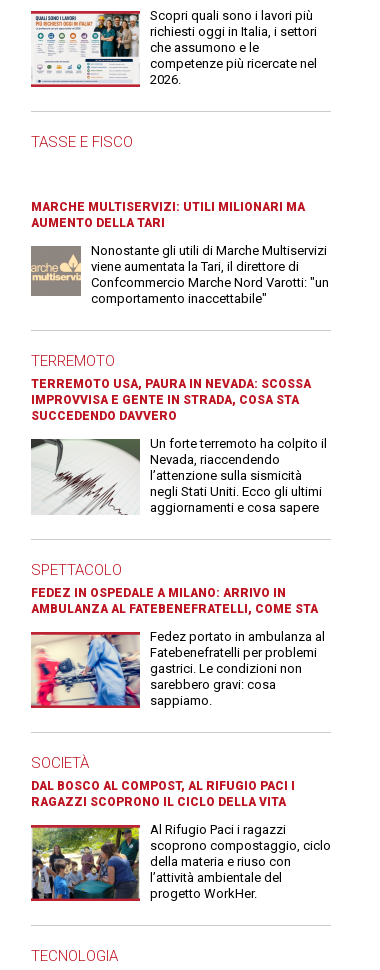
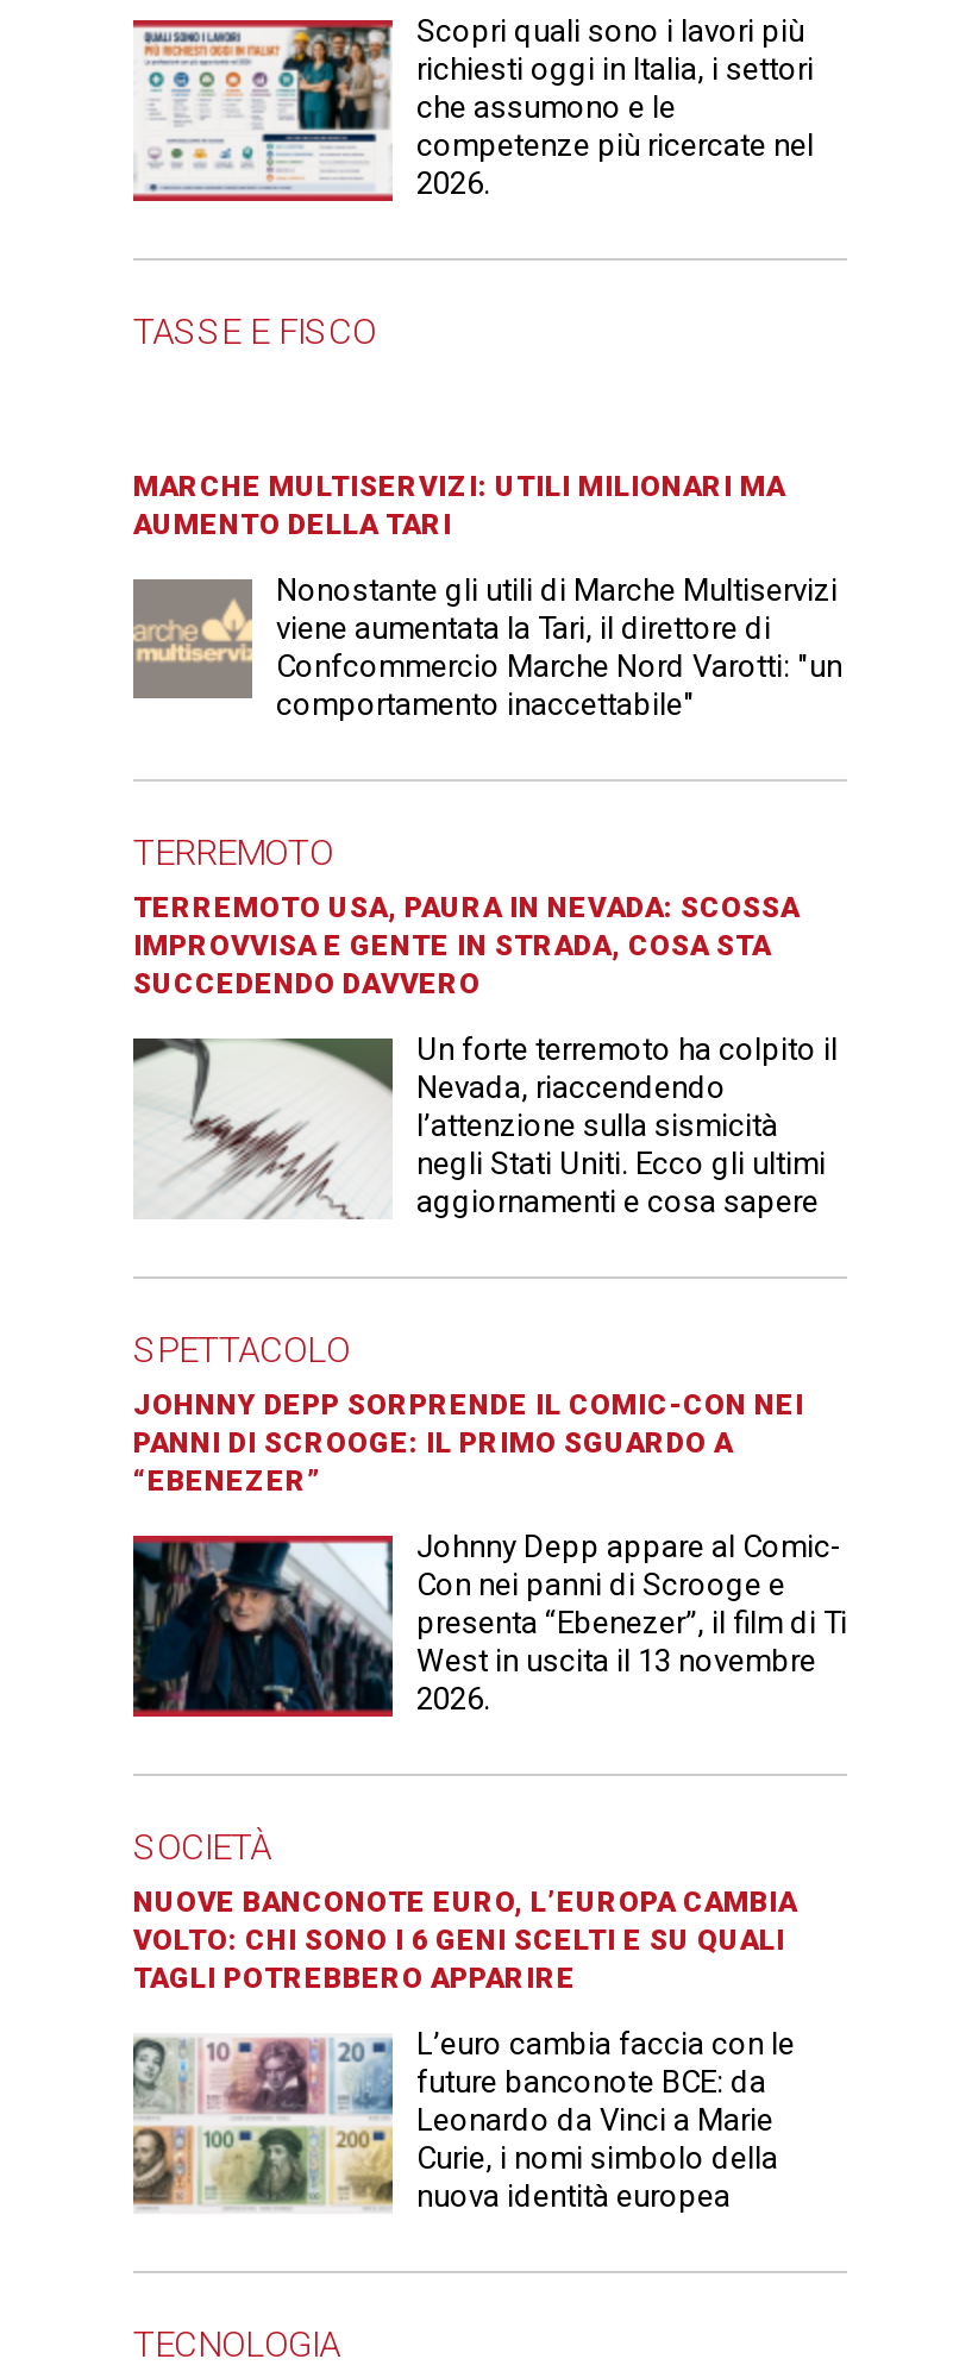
- FEDEZ IN OSPEDALE A MILANO: ARRIVO IN
- AMBULANZA AL FATEBENEFRATELLI, COME STA
+ JOHNNY DEPP SORPRENDE IL COMIC-CON NEI
+ PANNI DI SCROOGE: IL PRIMO SGUARDO A
+ “EBENEZER”

- [image]
- Fedez portato in ambulanza al
- Fatebenefratelli per problemi
- gastrici. Le condizioni non
- sarebbero gravi: cosa
- sappiamo.
+ [image]
+ Johnny Depp appare al Comic-
+ Con nei panni di Scrooge e
+ presenta “Ebenezer”, il film di Ti
+ West in uscita il 13 novembre
+ 2026.

- DAL BOSCO AL COMPOST, AL RIFUGIO PACI I
- RAGAZZI SCOPRONO IL CICLO DELLA VITA
+ NUOVE BANCONOTE EURO, L’EUROPA CAMBIA
+ VOLTO: CHI SONO I 6 GENI SCELTI E SU QUALI
+ TAGLI POTREBBERO APPARIRE

- [image]
- Al Rifugio Paci i ragazzi
- scoprono compostaggio, ciclo
- della materia e riuso con
- l’attività ambientale del
- progetto WorkHer.
+ [image]
+ L’euro cambia faccia con le
+ future banconote BCE: da
+ Leonardo da Vinci a Marie
+ Curie, i nomi simbolo della
+ nuova identità europea
